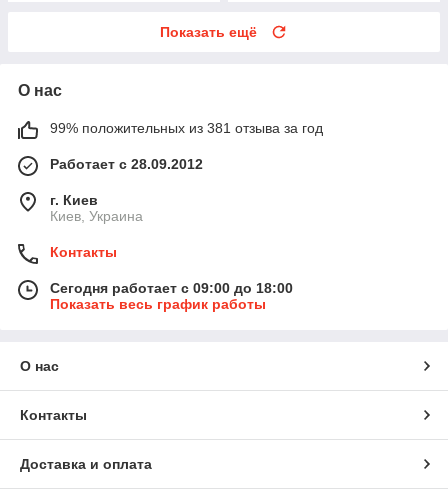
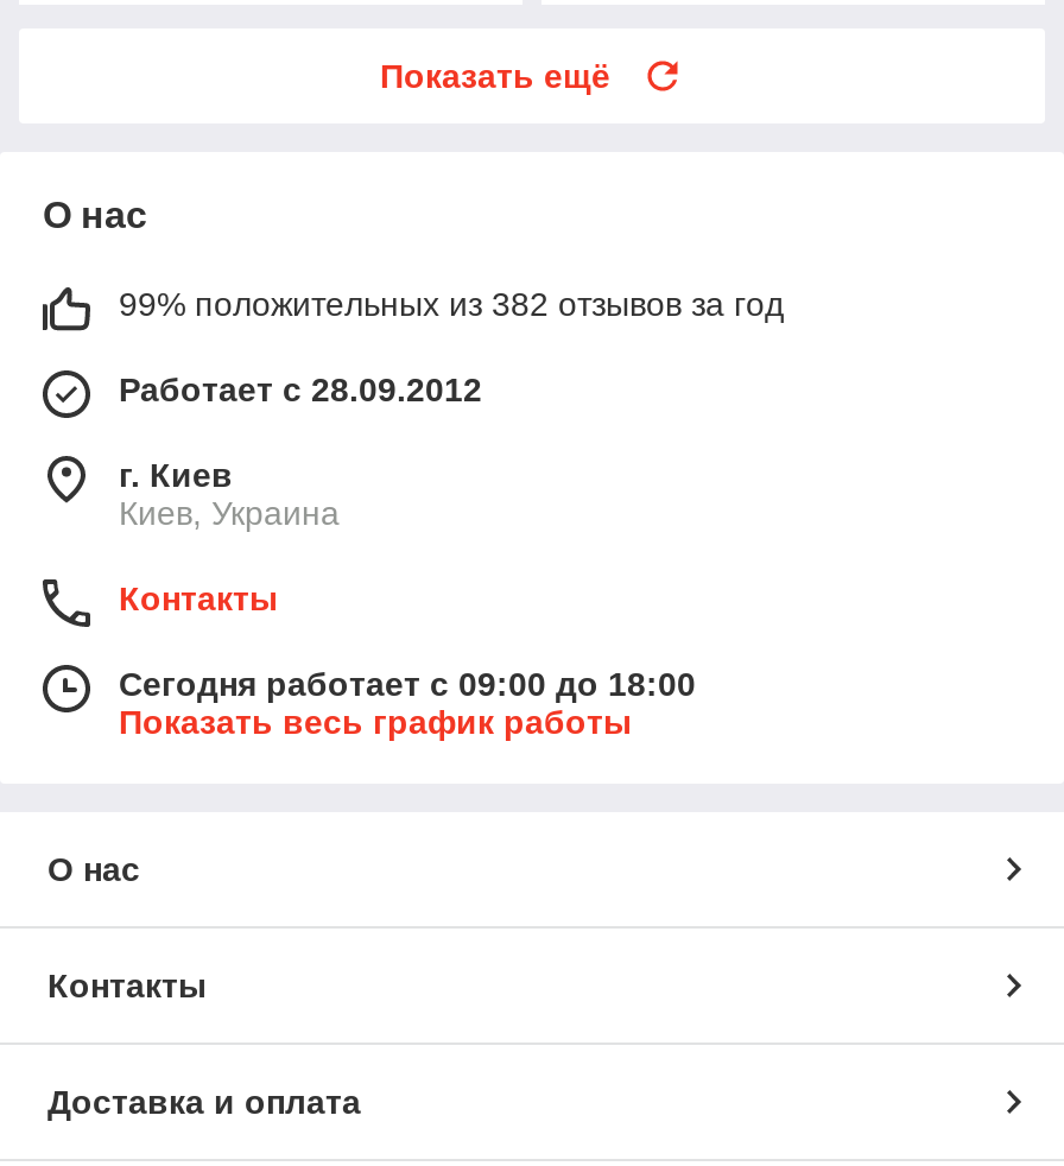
- 99% положительных из 381 отзыва за год
+ 99% положительных из 382 отзывов за год
